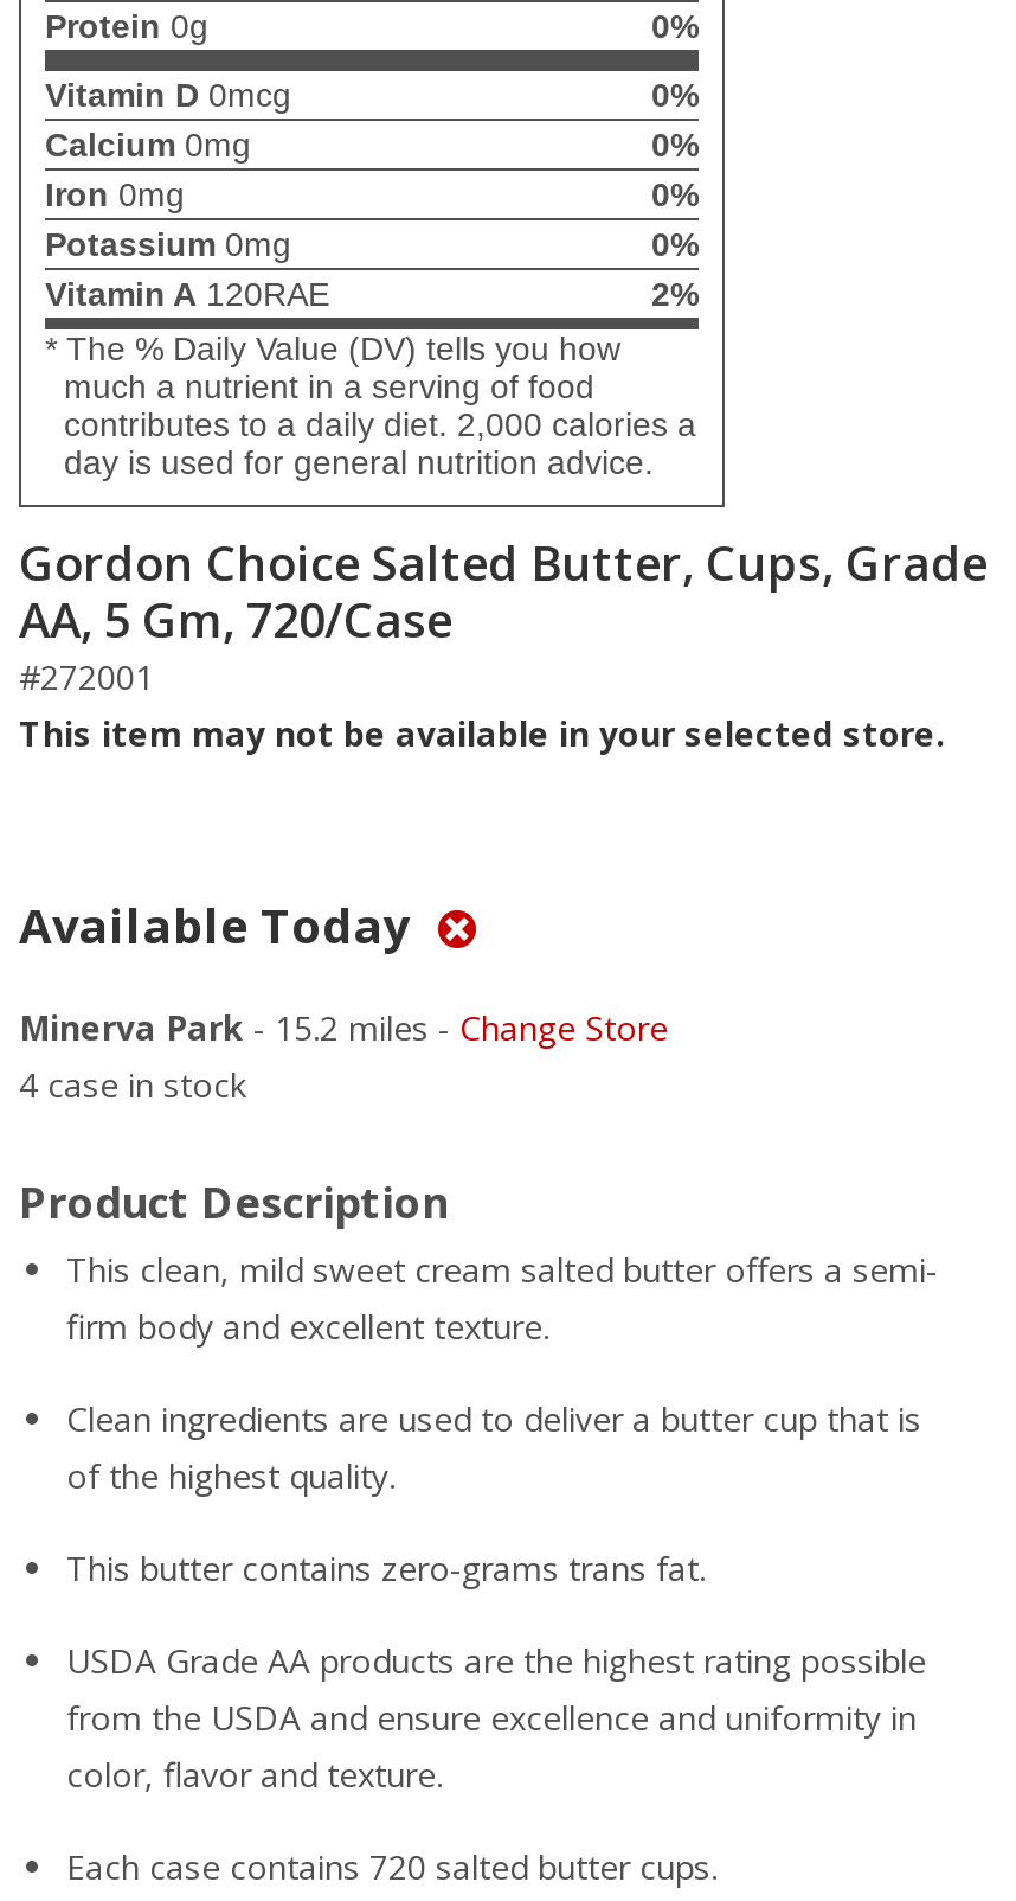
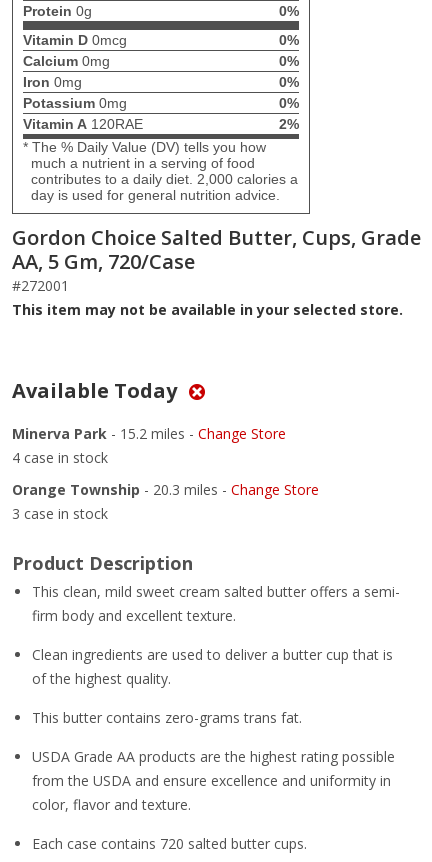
+ Orange Township - 20.3 miles - Change Store
+ 3 case in stock
